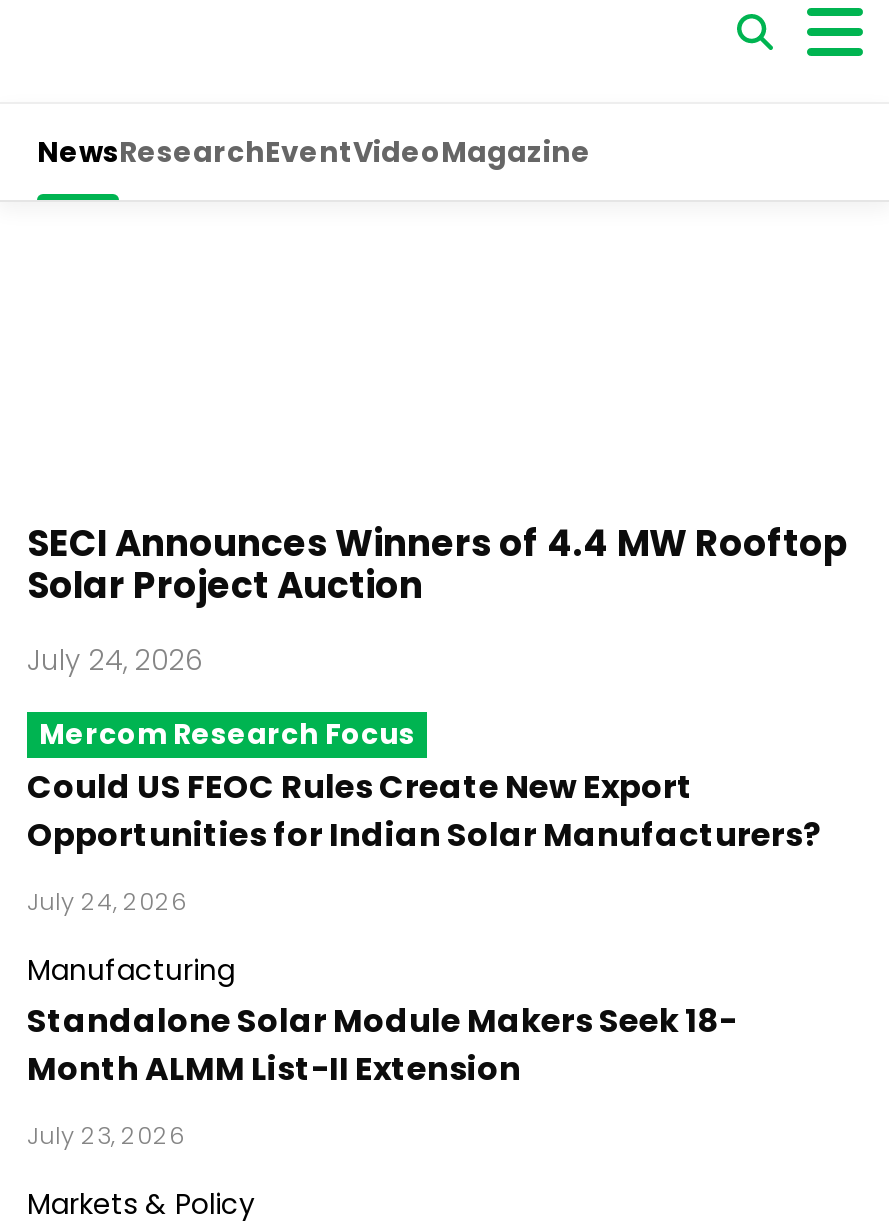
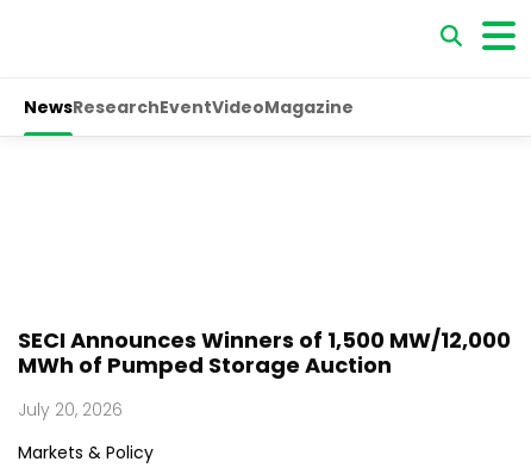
- SECI Announces Winners of 4.4 MW Rooftop
- Solar Project Auction
- July 24, 2026
- Mercom Research Focus
- Could US FEOC Rules Create New Export
- Opportunities for Indian Solar Manufacturers?
- July 24, 2026
- Manufacturing
- Standalone Solar Module Makers Seek 18-
- Month ALMM List-II Extension
- July 23, 2026
+ SECI Announces Winners of 1,500 MW/12,000
+ MWh of Pumped Storage Auction
+ July 20, 2026
